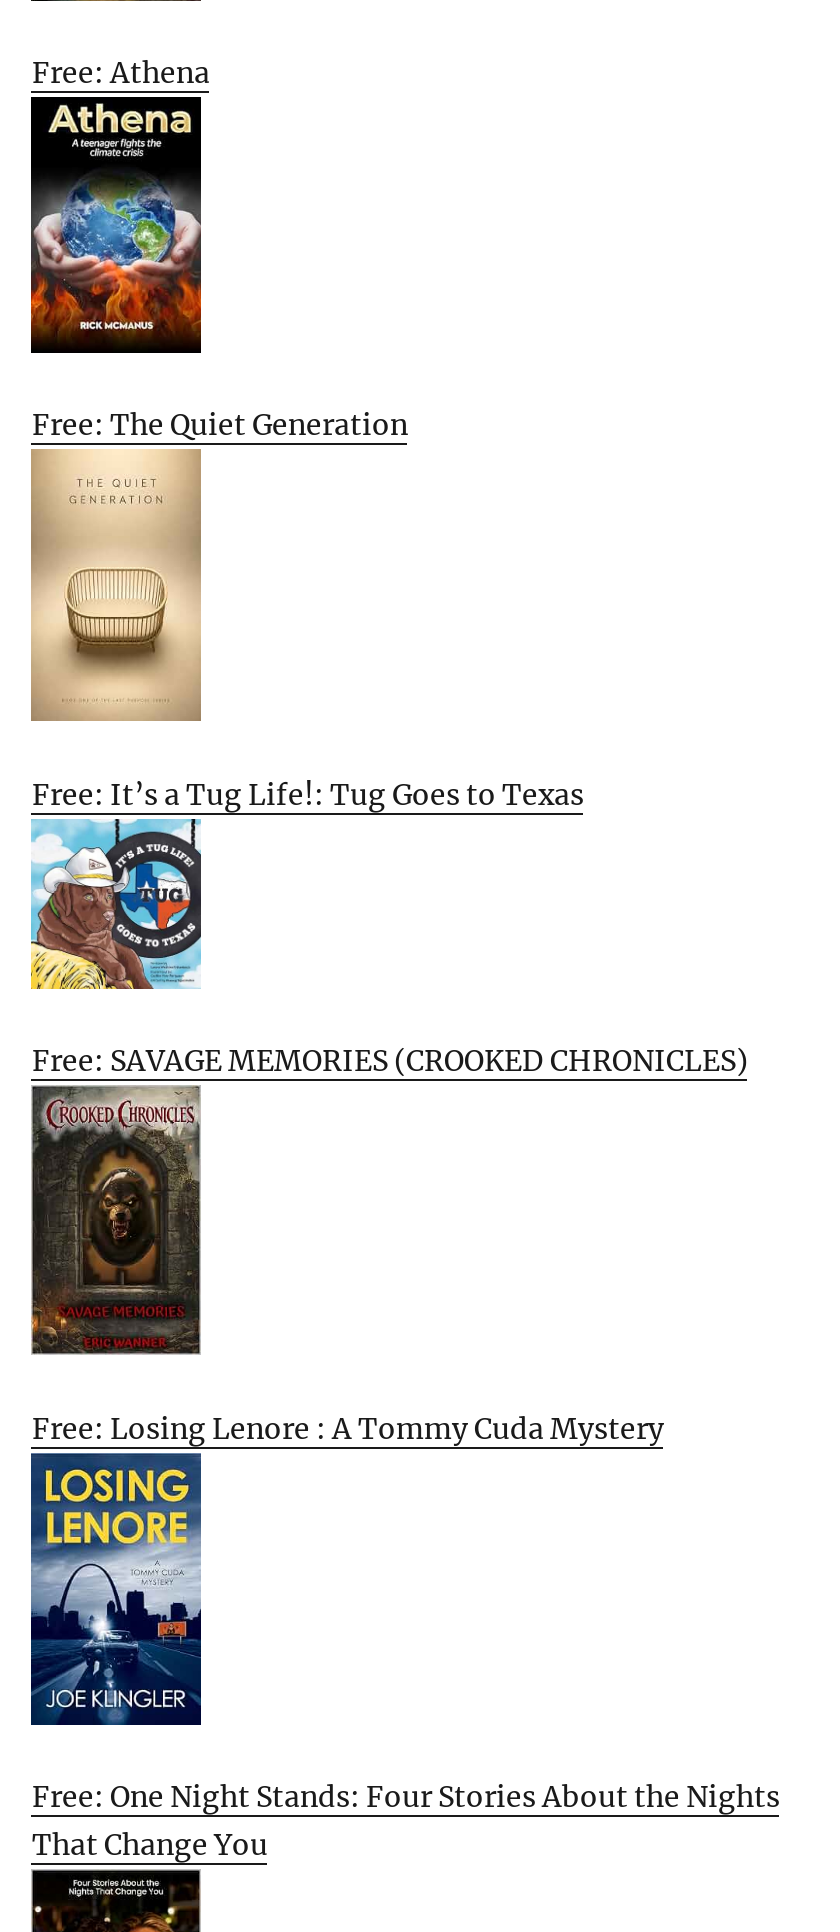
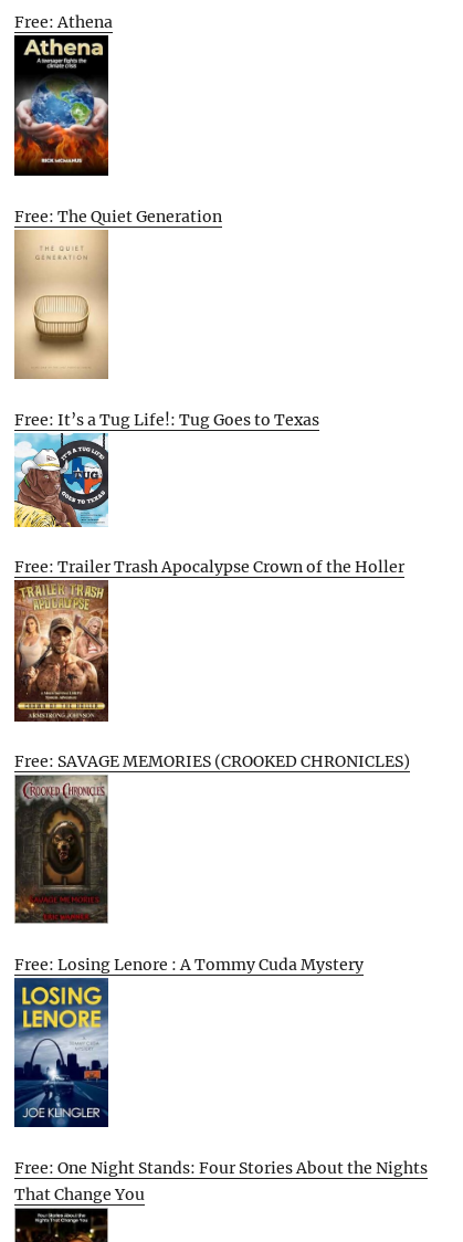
+ [image]

+ Free: Trailer Trash Apocalypse Crown of the Holler
